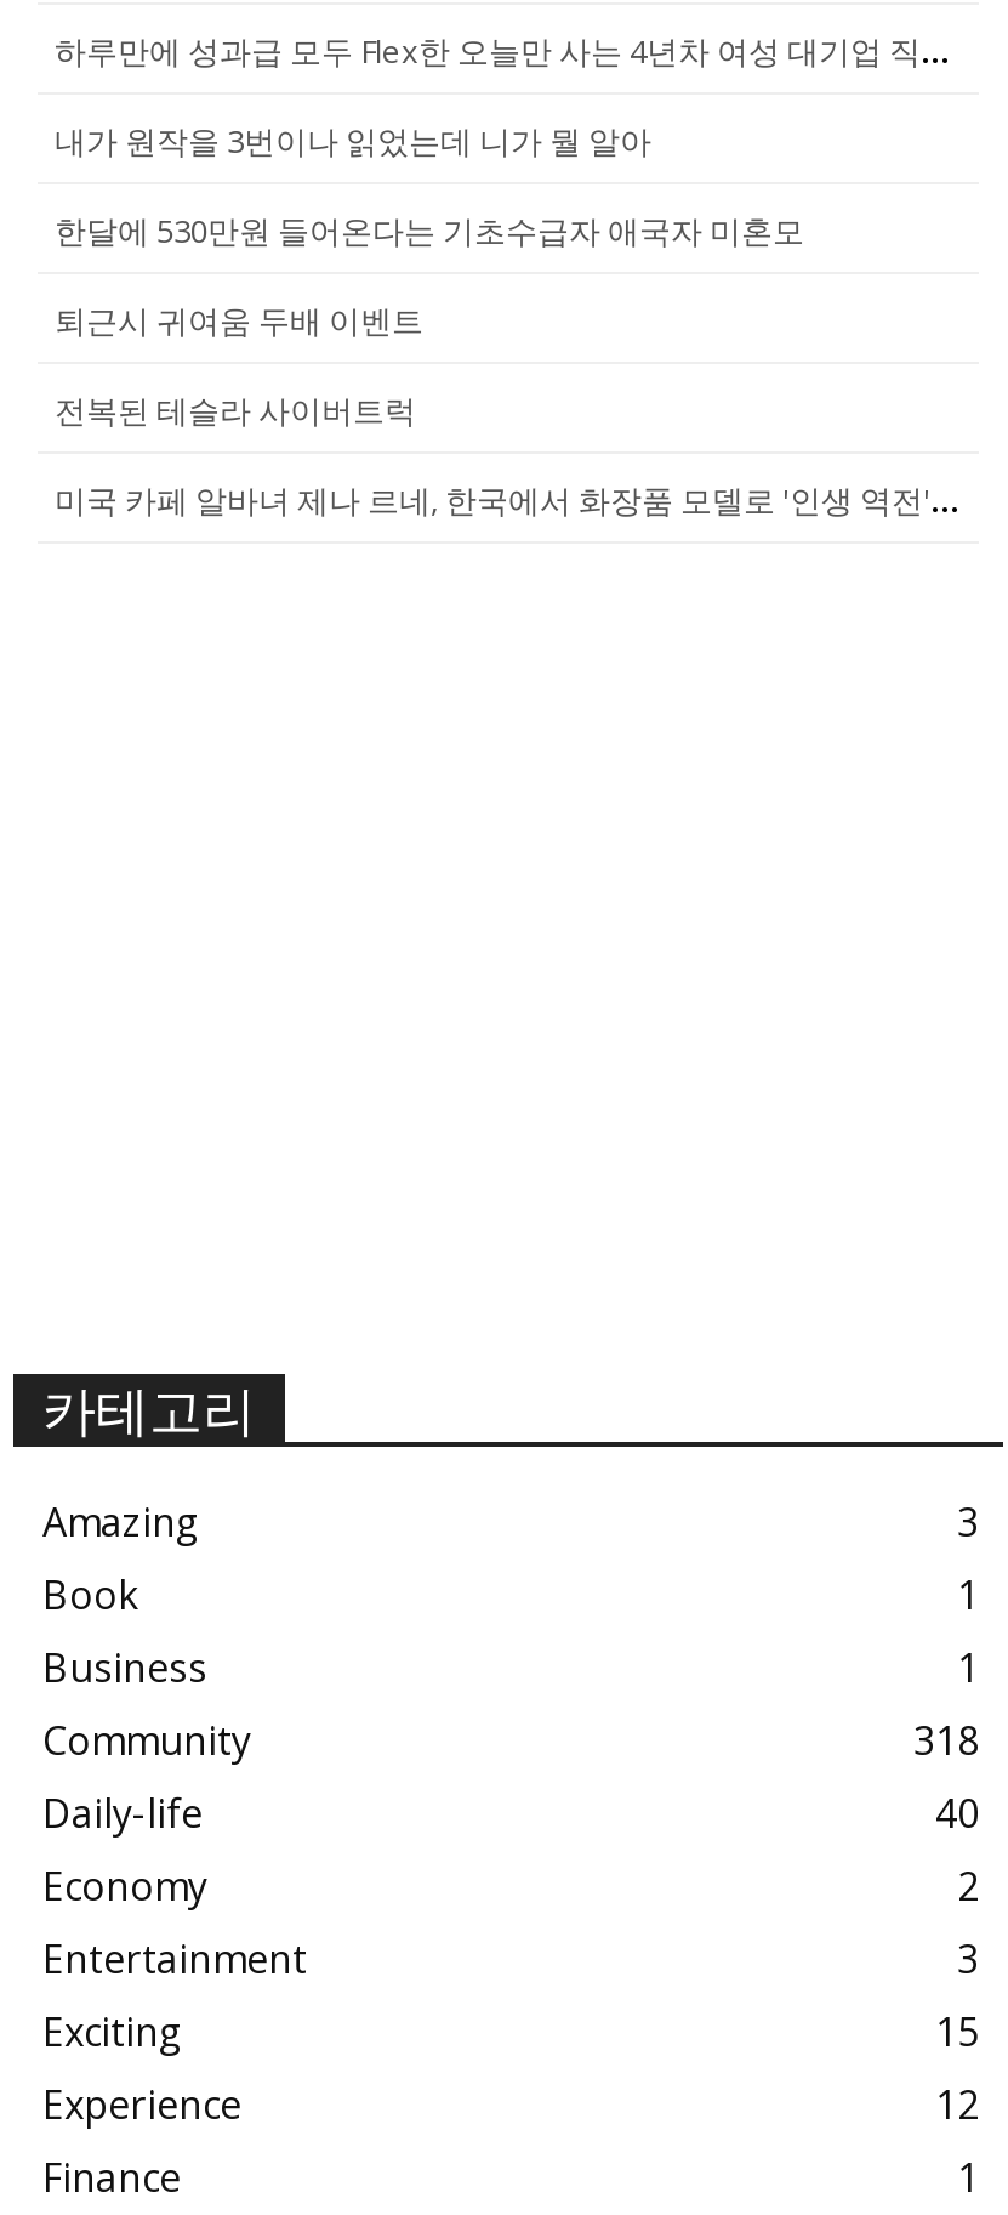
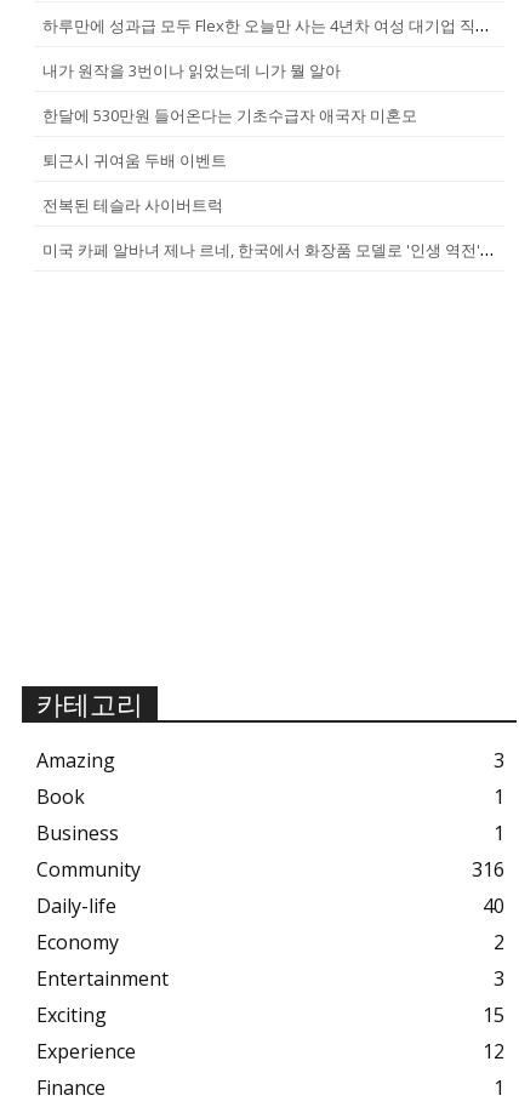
- 318
+ 316
